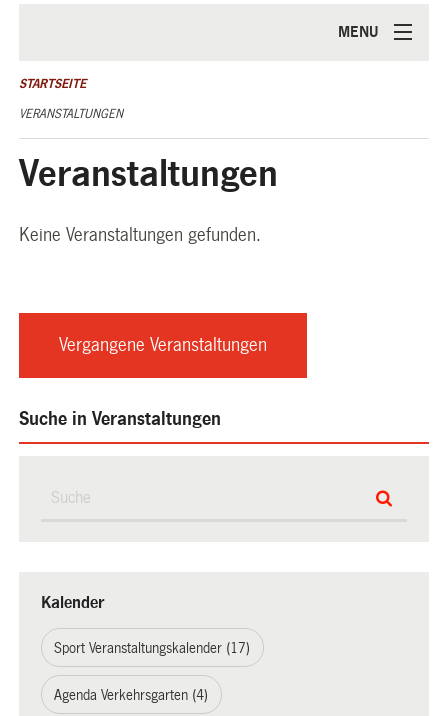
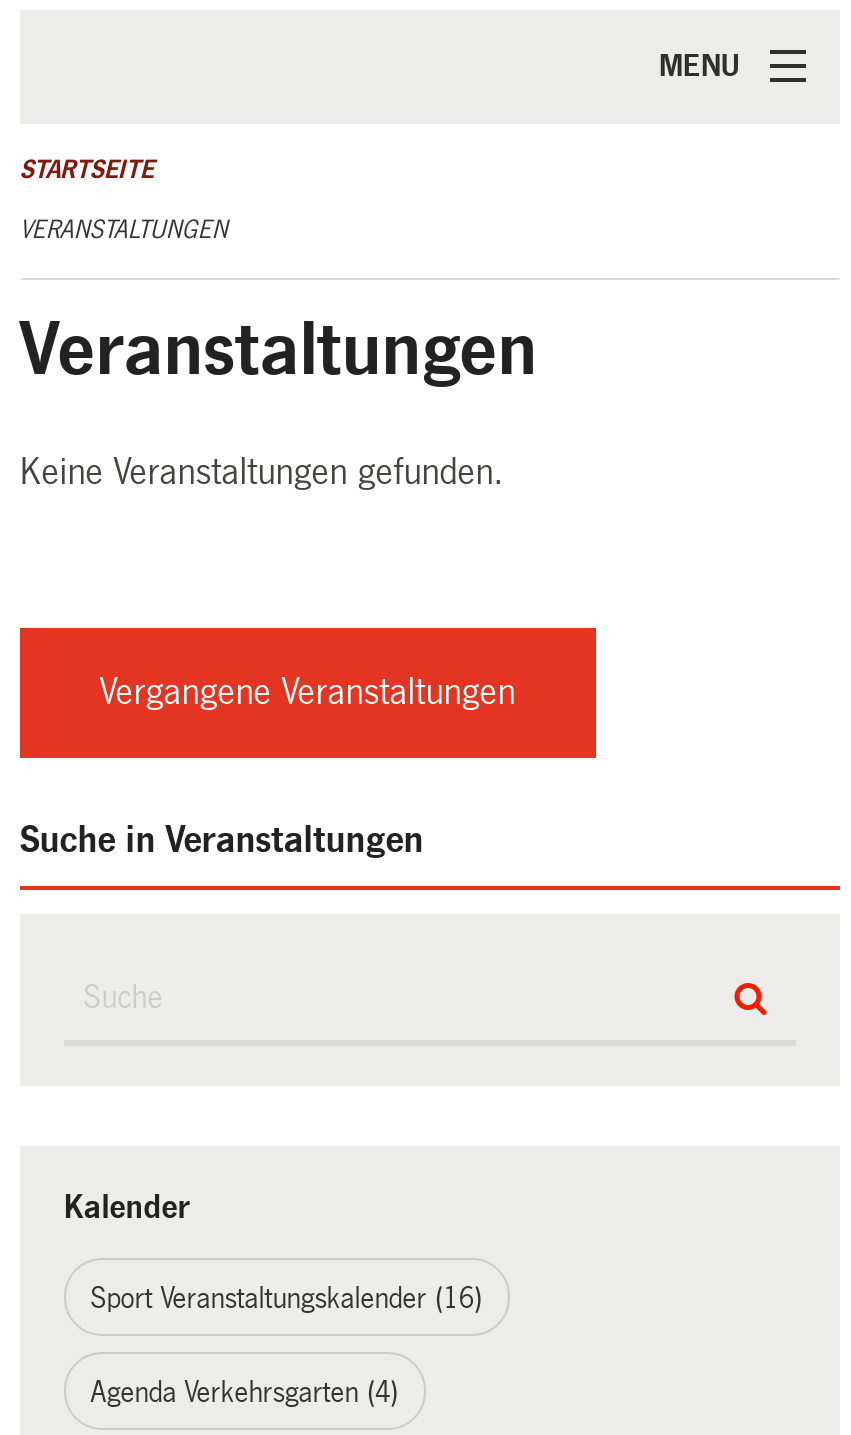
- Sport Veranstaltungskalender (17)
+ Sport Veranstaltungskalender (16)
